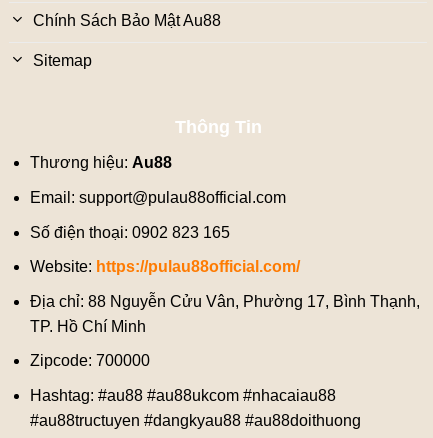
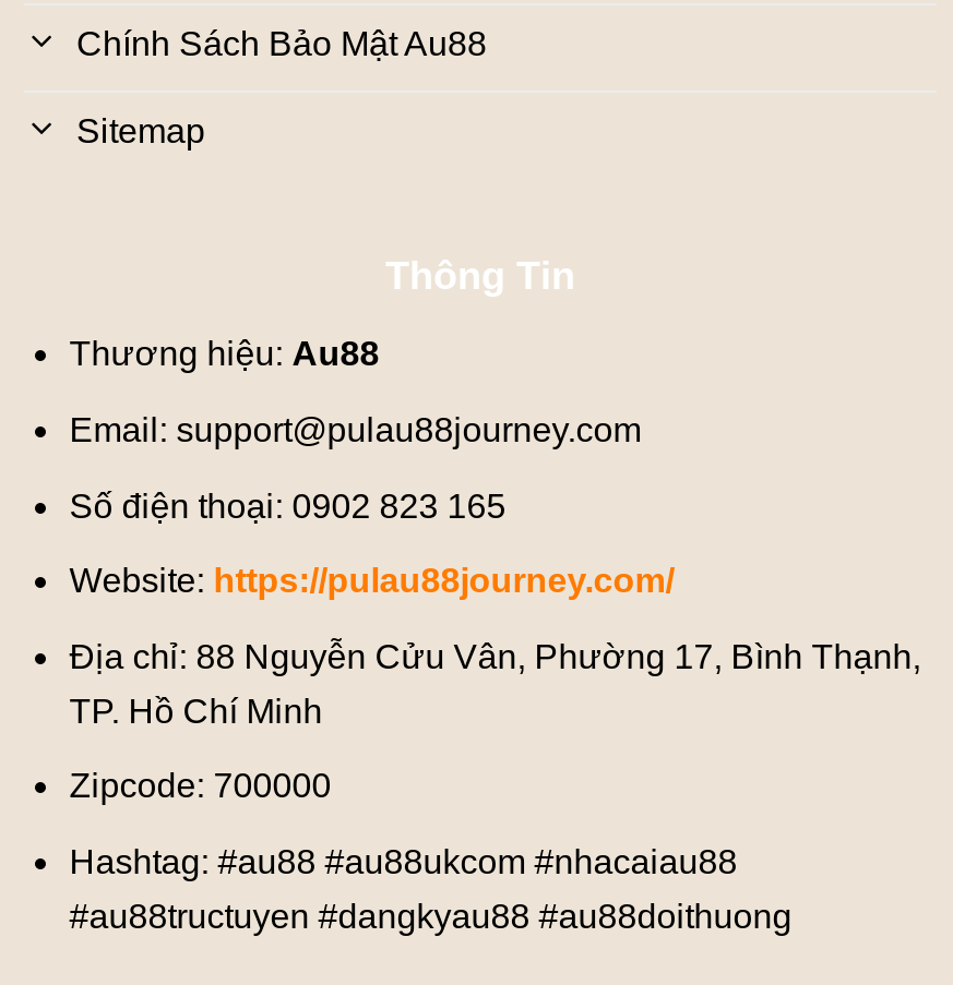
- Email: support@pulau88official.com
+ Email: support@pulau88journey.com

- Website: https://pulau88official.com/
+ Website: https://pulau88journey.com/
